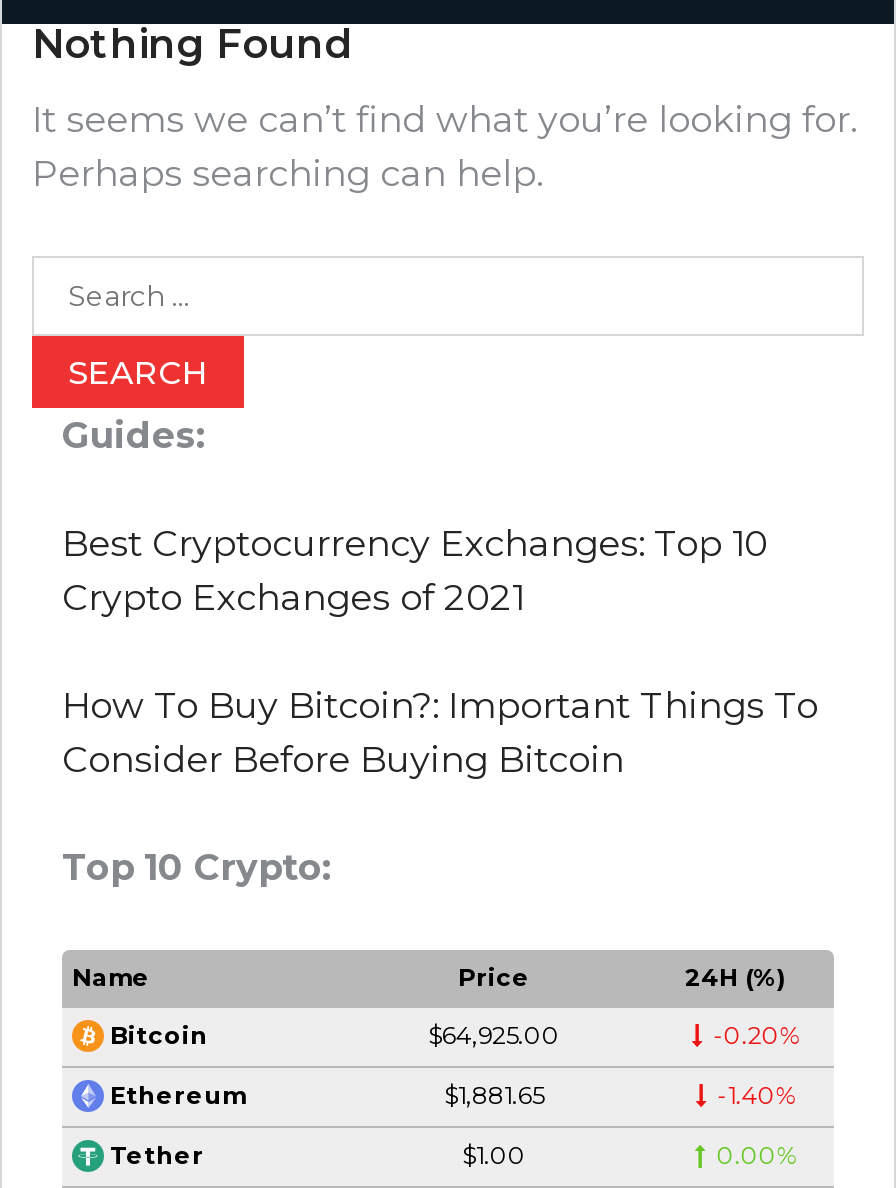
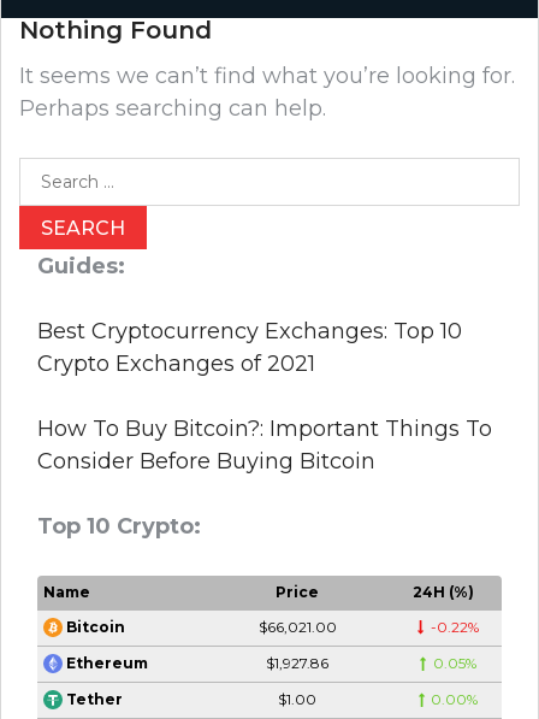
- $64,925.00
+ $66,021.00

- -0.20%
+ -0.22%

- $1,881.65
+ $1,927.86

- -1.40%
+ 0.05%
